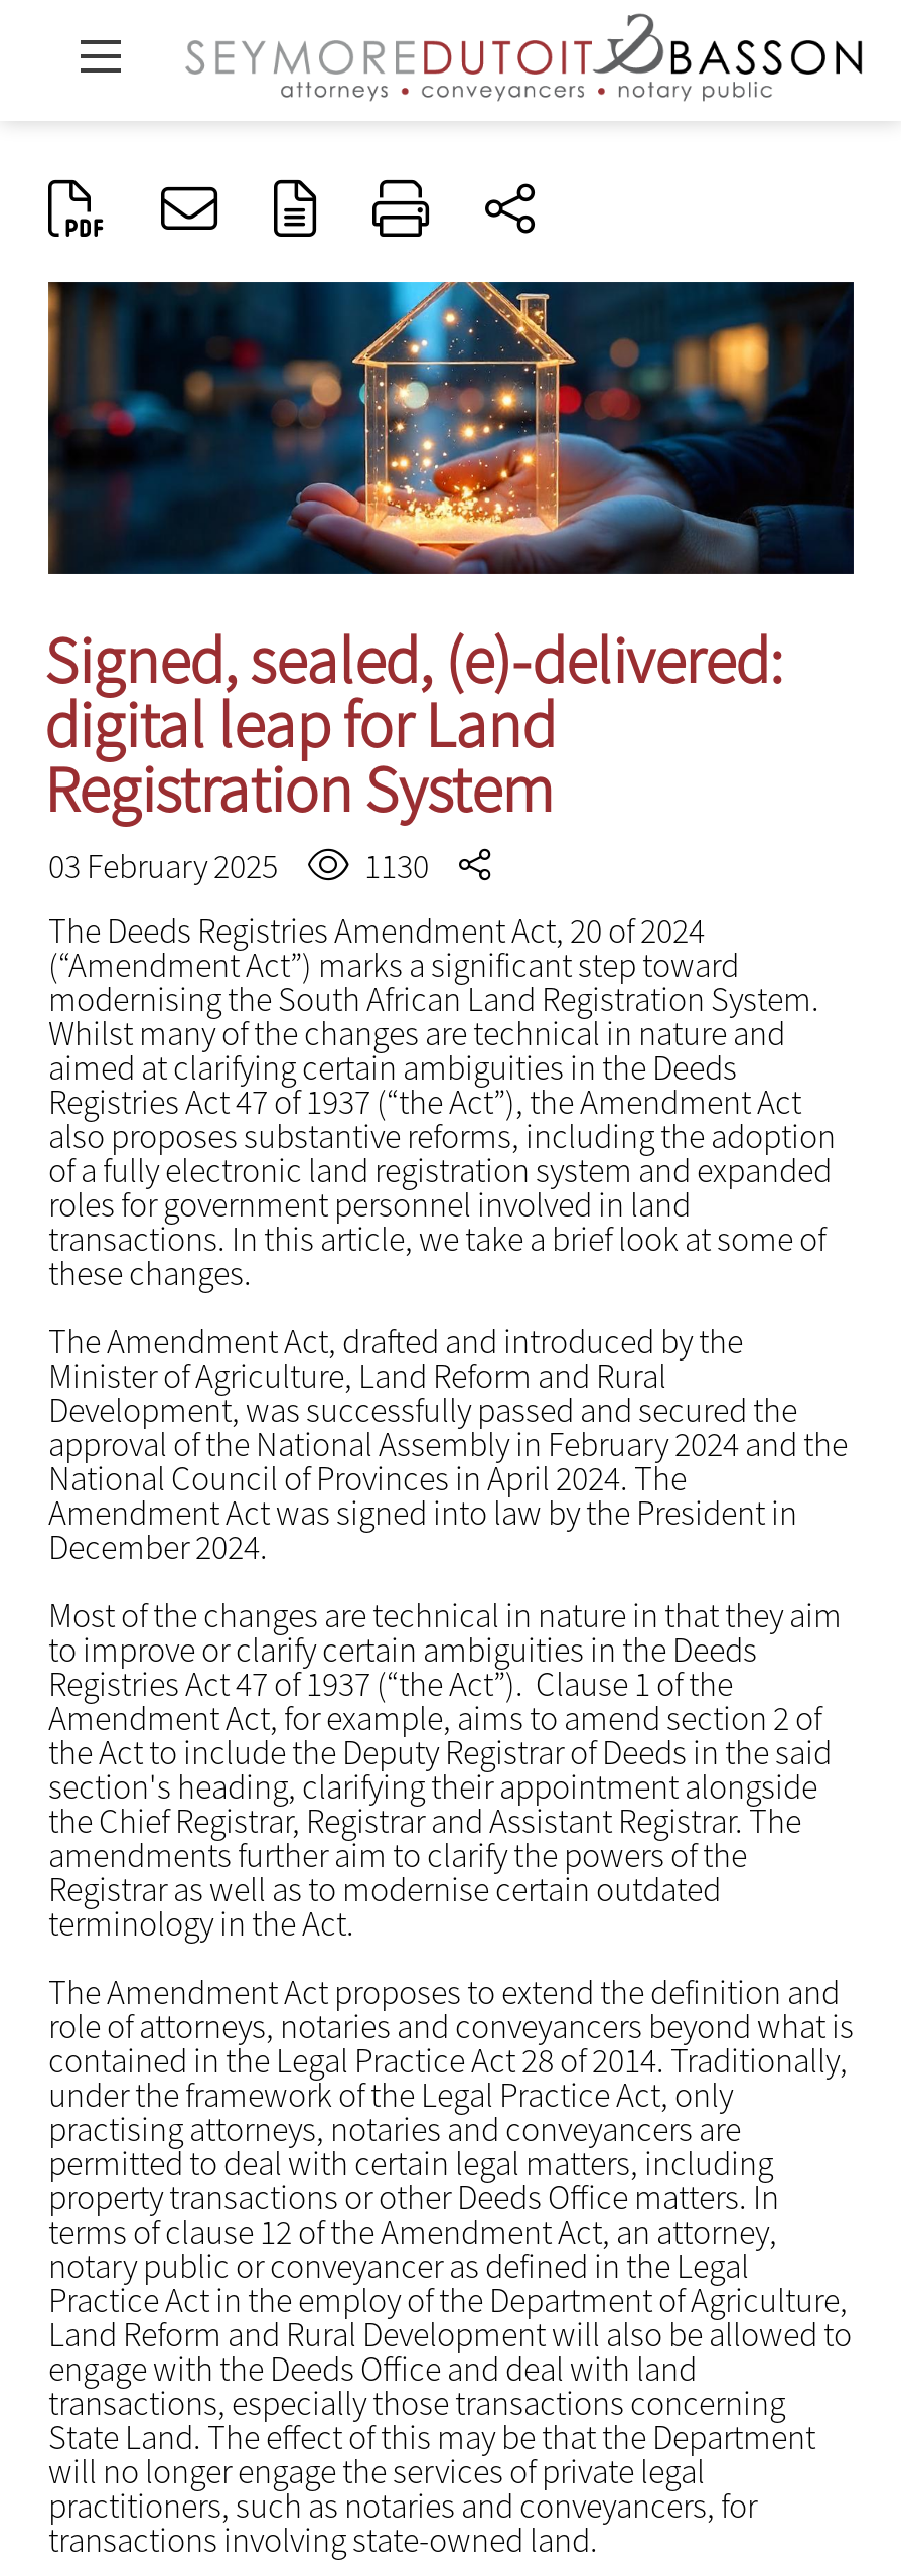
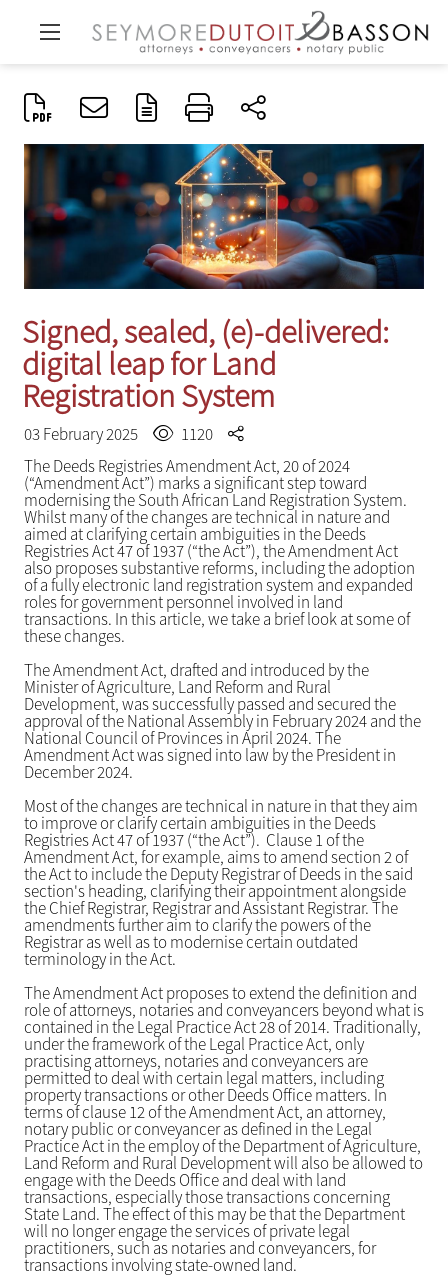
- 03 February 2025 1130
+ 03 February 2025 1120
